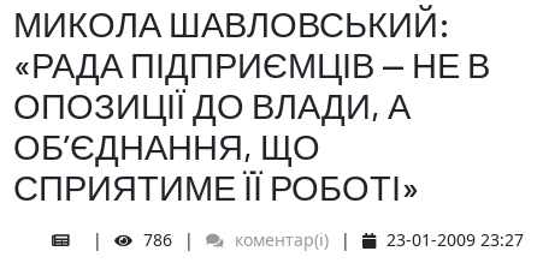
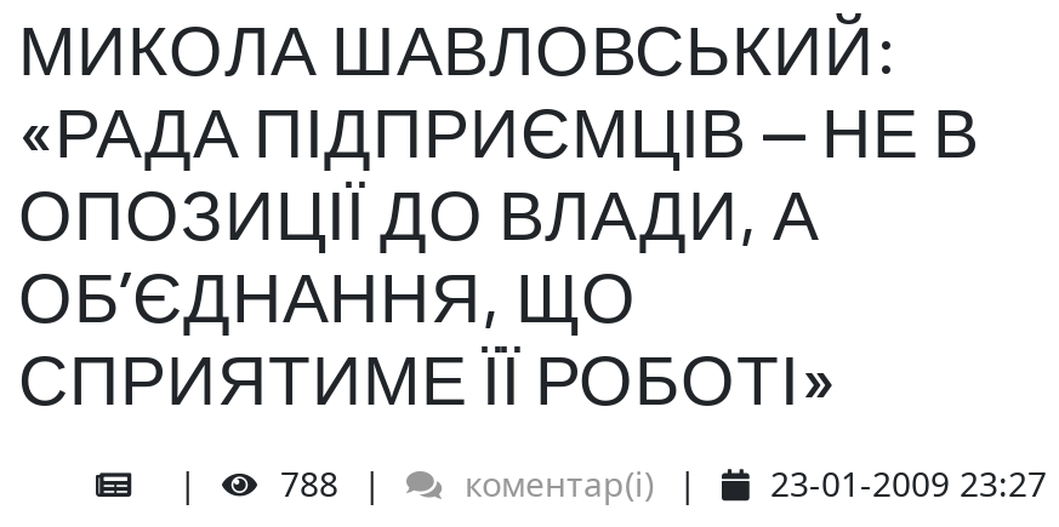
- 786
+ 788
